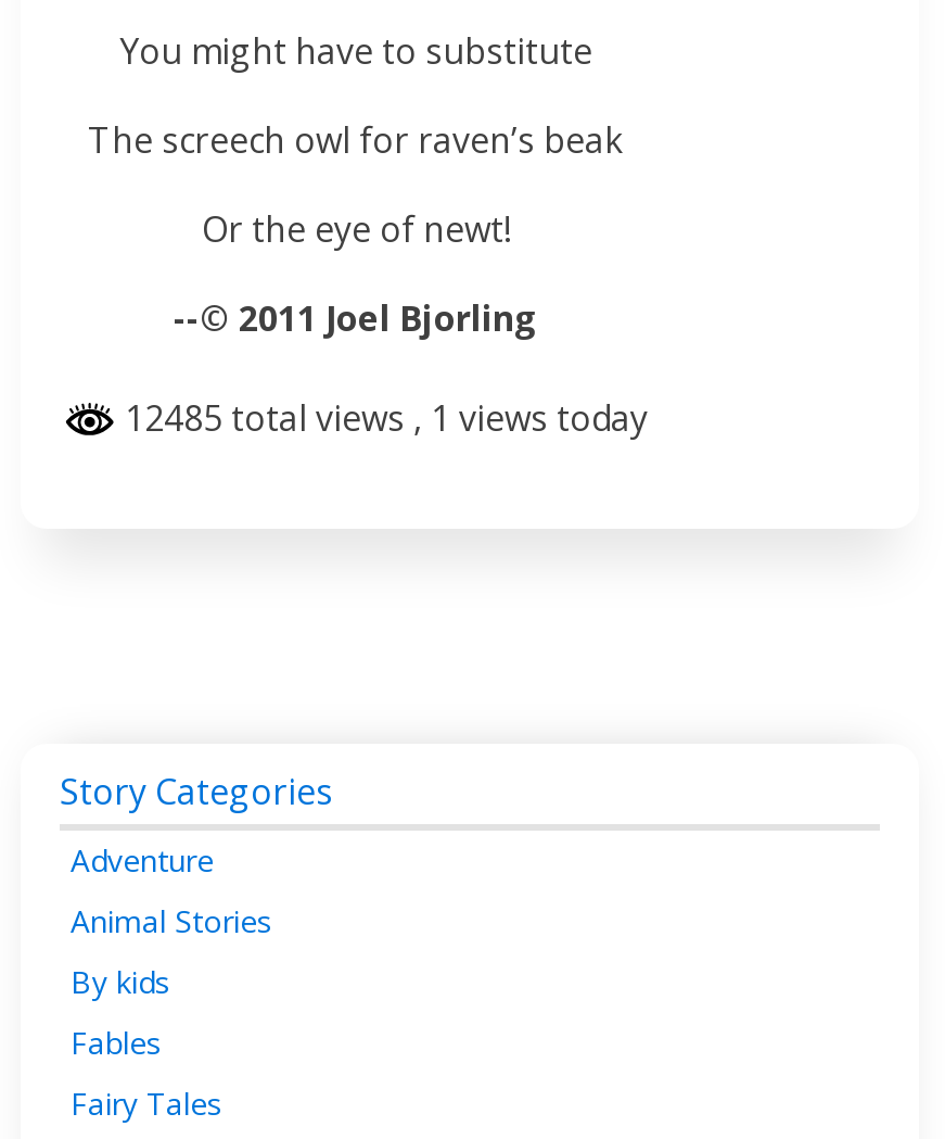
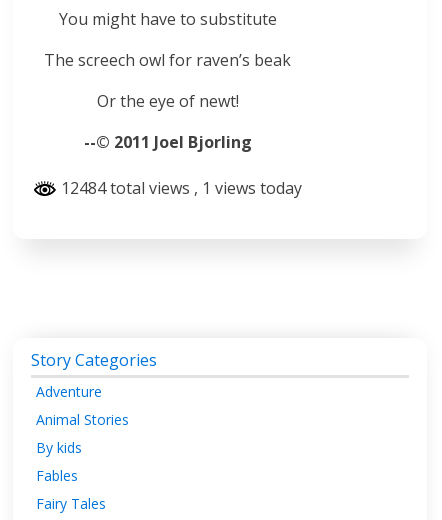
- 12485 total views, 1 views today
+ 12484 total views, 1 views today
